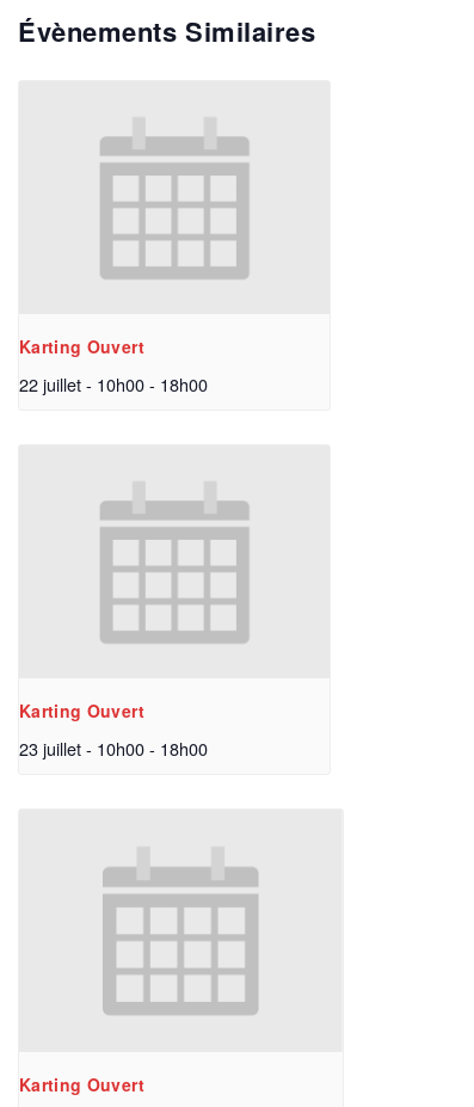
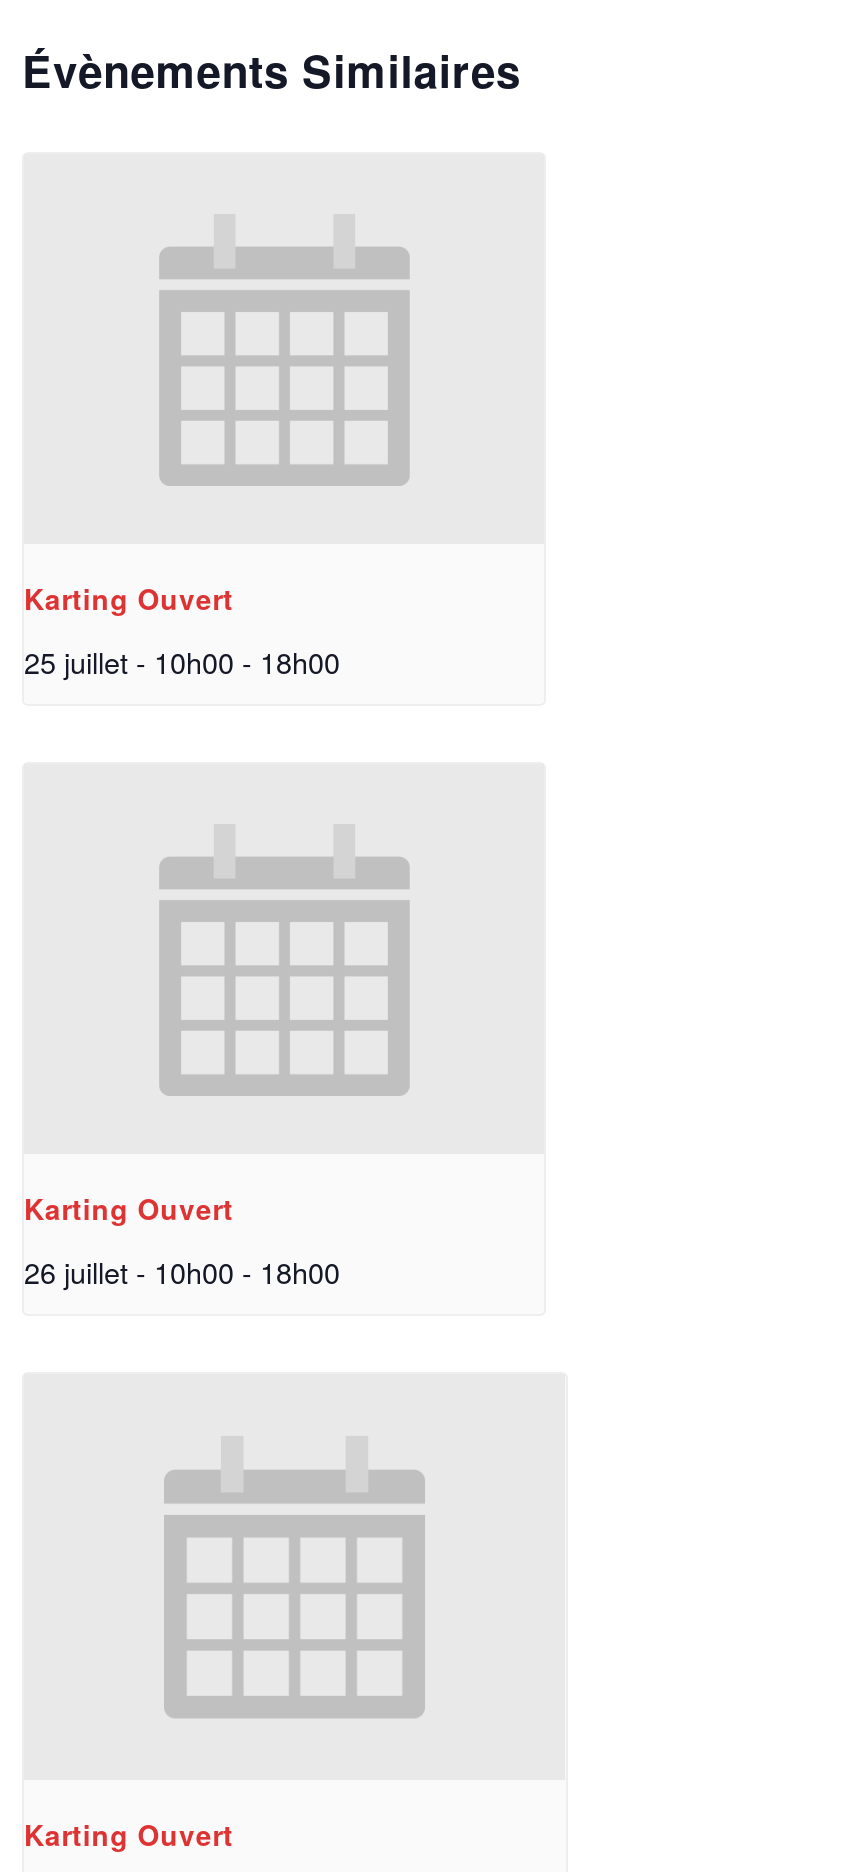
- 22 juillet - 10h00 - 18h00
+ 25 juillet - 10h00 - 18h00

- 23 juillet - 10h00 - 18h00
+ 26 juillet - 10h00 - 18h00
